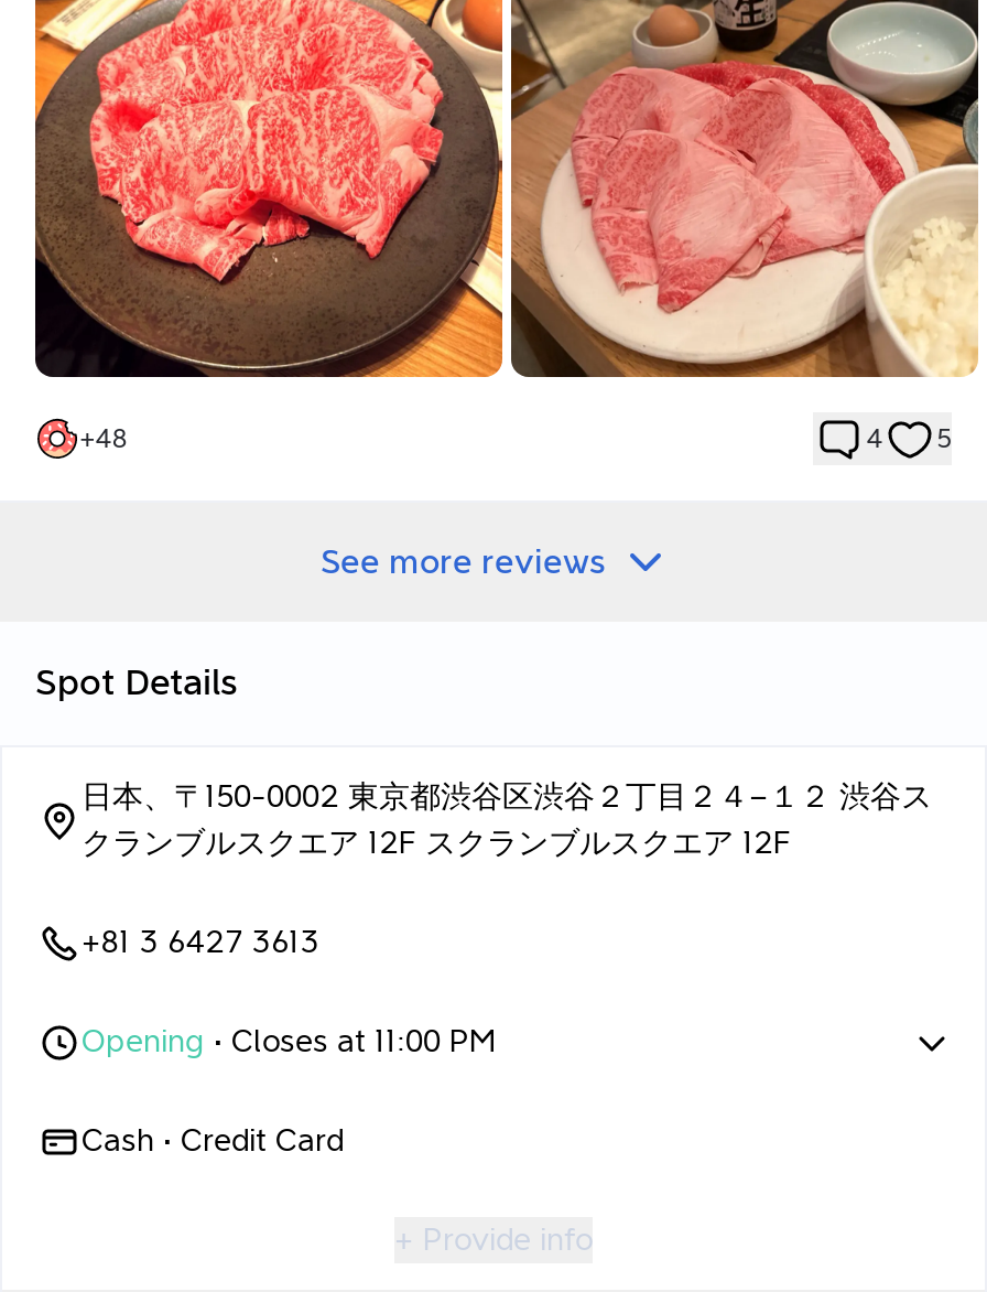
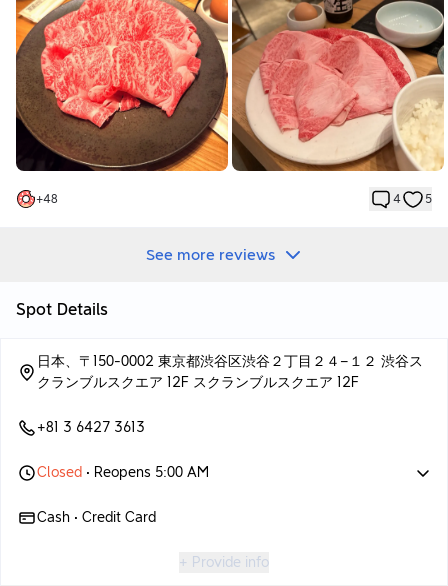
- Opening • Closes at 11:00 PM
+ Closed • Reopens 5:00 AM
